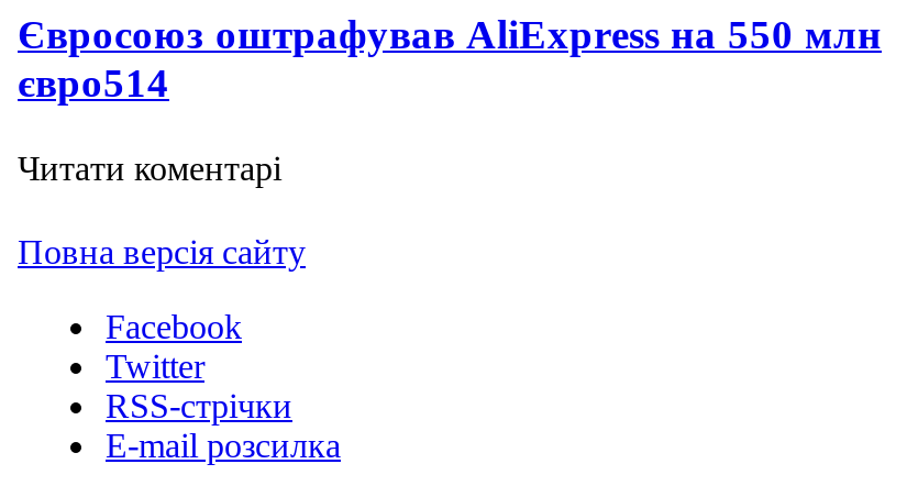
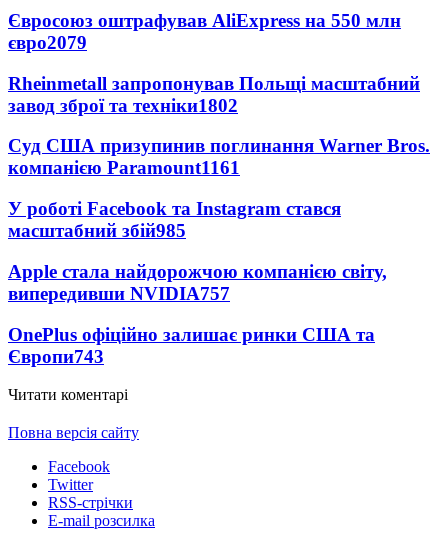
- євро514
+ євро2079
+ Rheinmetall запропонував Польщі масштабний
+ завод зброї та техніки1802
+ Суд США призупинив поглинання Warner Bros.
+ компанією Paramount1161
+ У роботі Facebook та Instagram стався
+ масштабний збій985
+ Apple стала найдорожчою компанією світу,
+ випередивши NVIDIA757
+ OnePlus офіційно залишає ринки США та
+ Європи743
